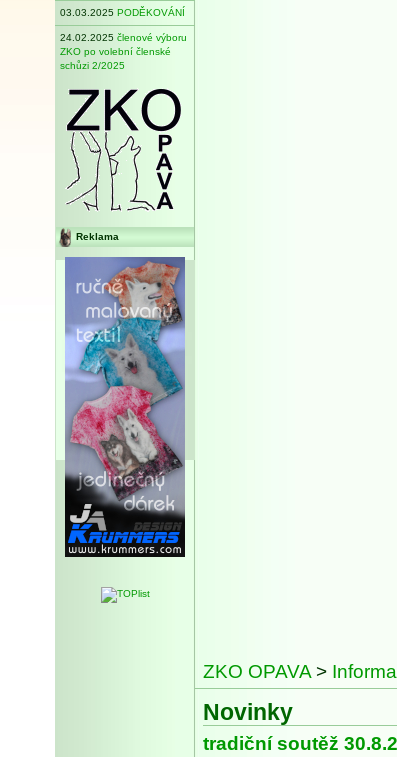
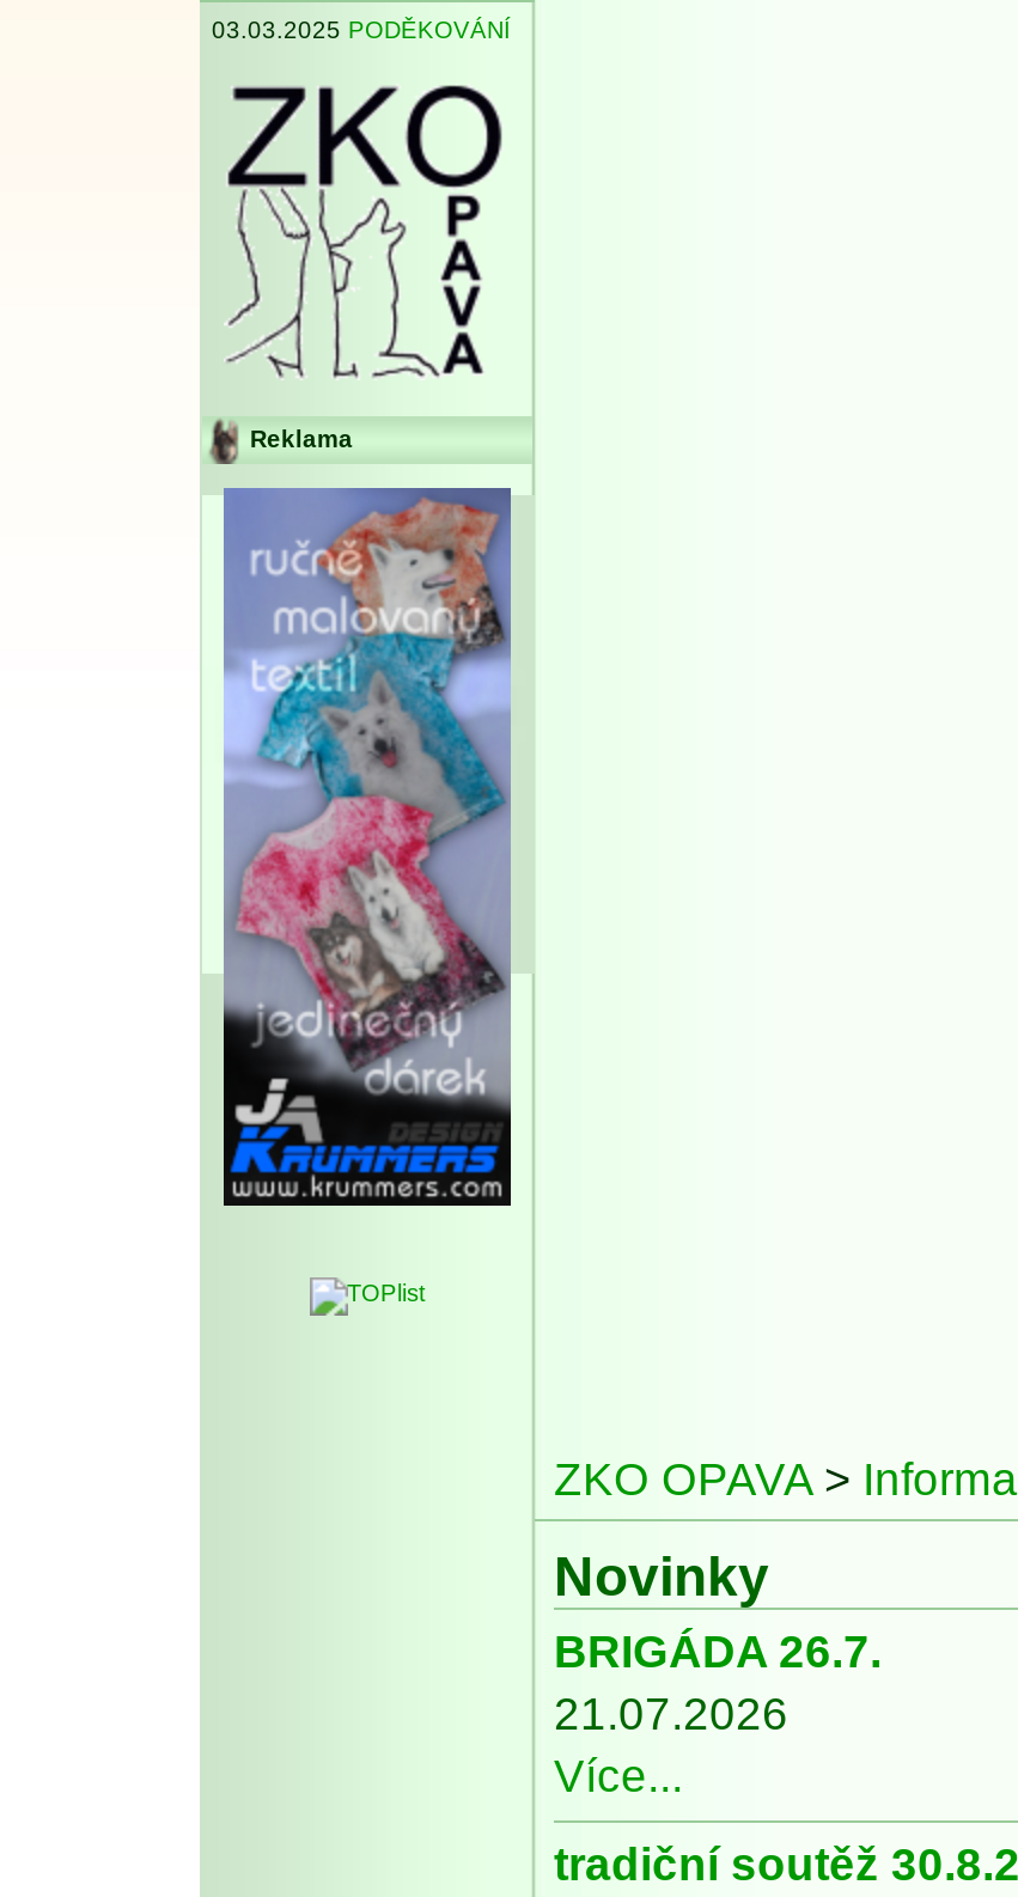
- 24.02.2025 členové výboru
- ZKO po volební členské
- schůzi 2/2025

moved up: [image]

moved up: [image]

moved up: [image] | Reklama | Novinky

+ BRIGÁDA 26.7.
+ 21.07.2026
+ Více...
